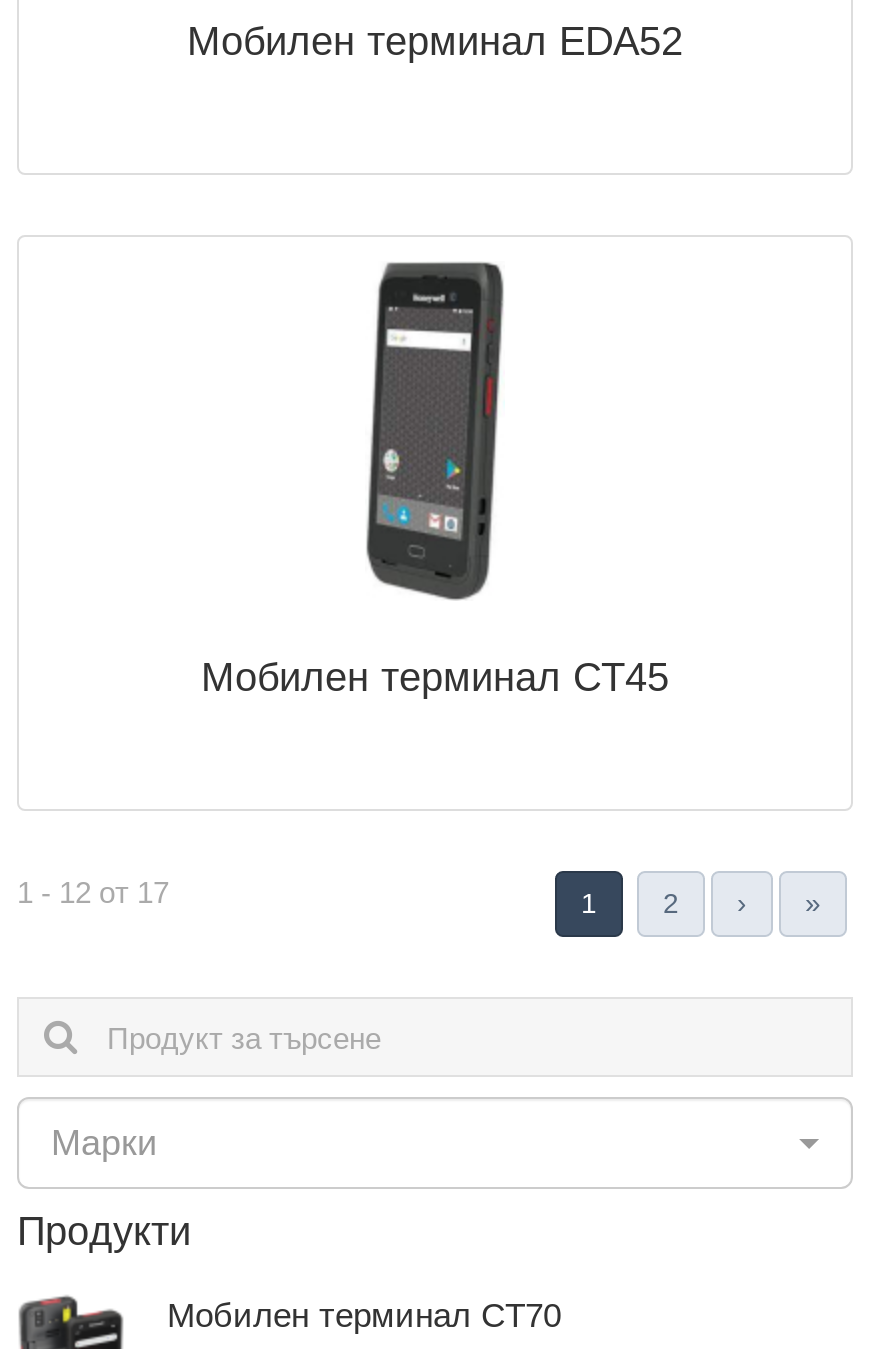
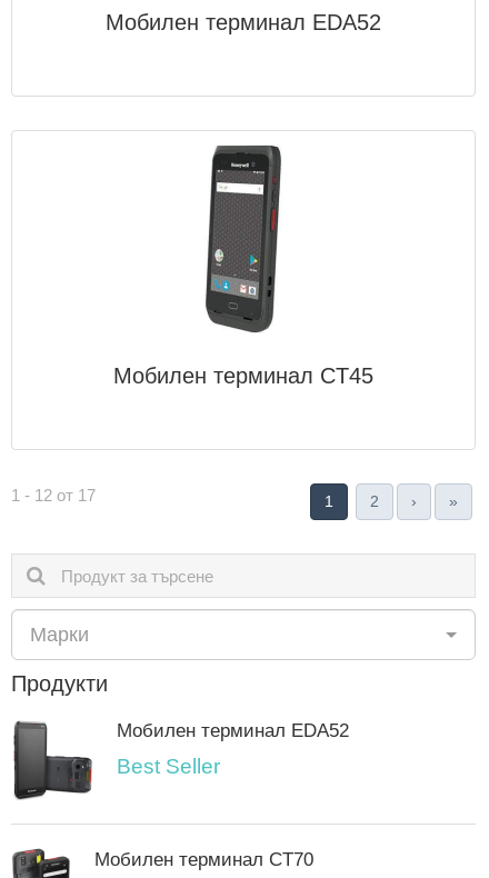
+ [image]
+ Мобилен терминал EDA52
+ Best Seller
